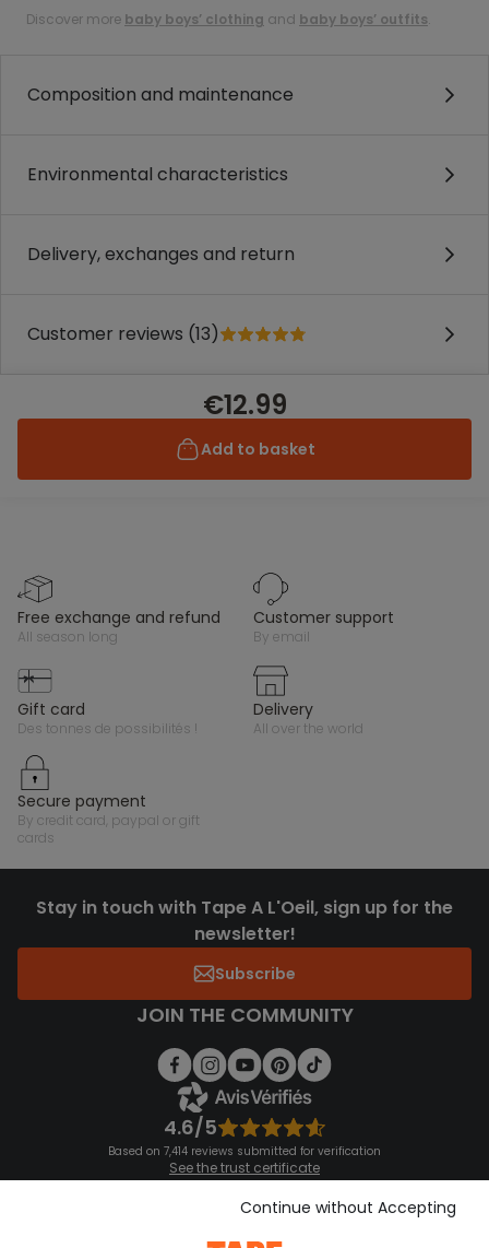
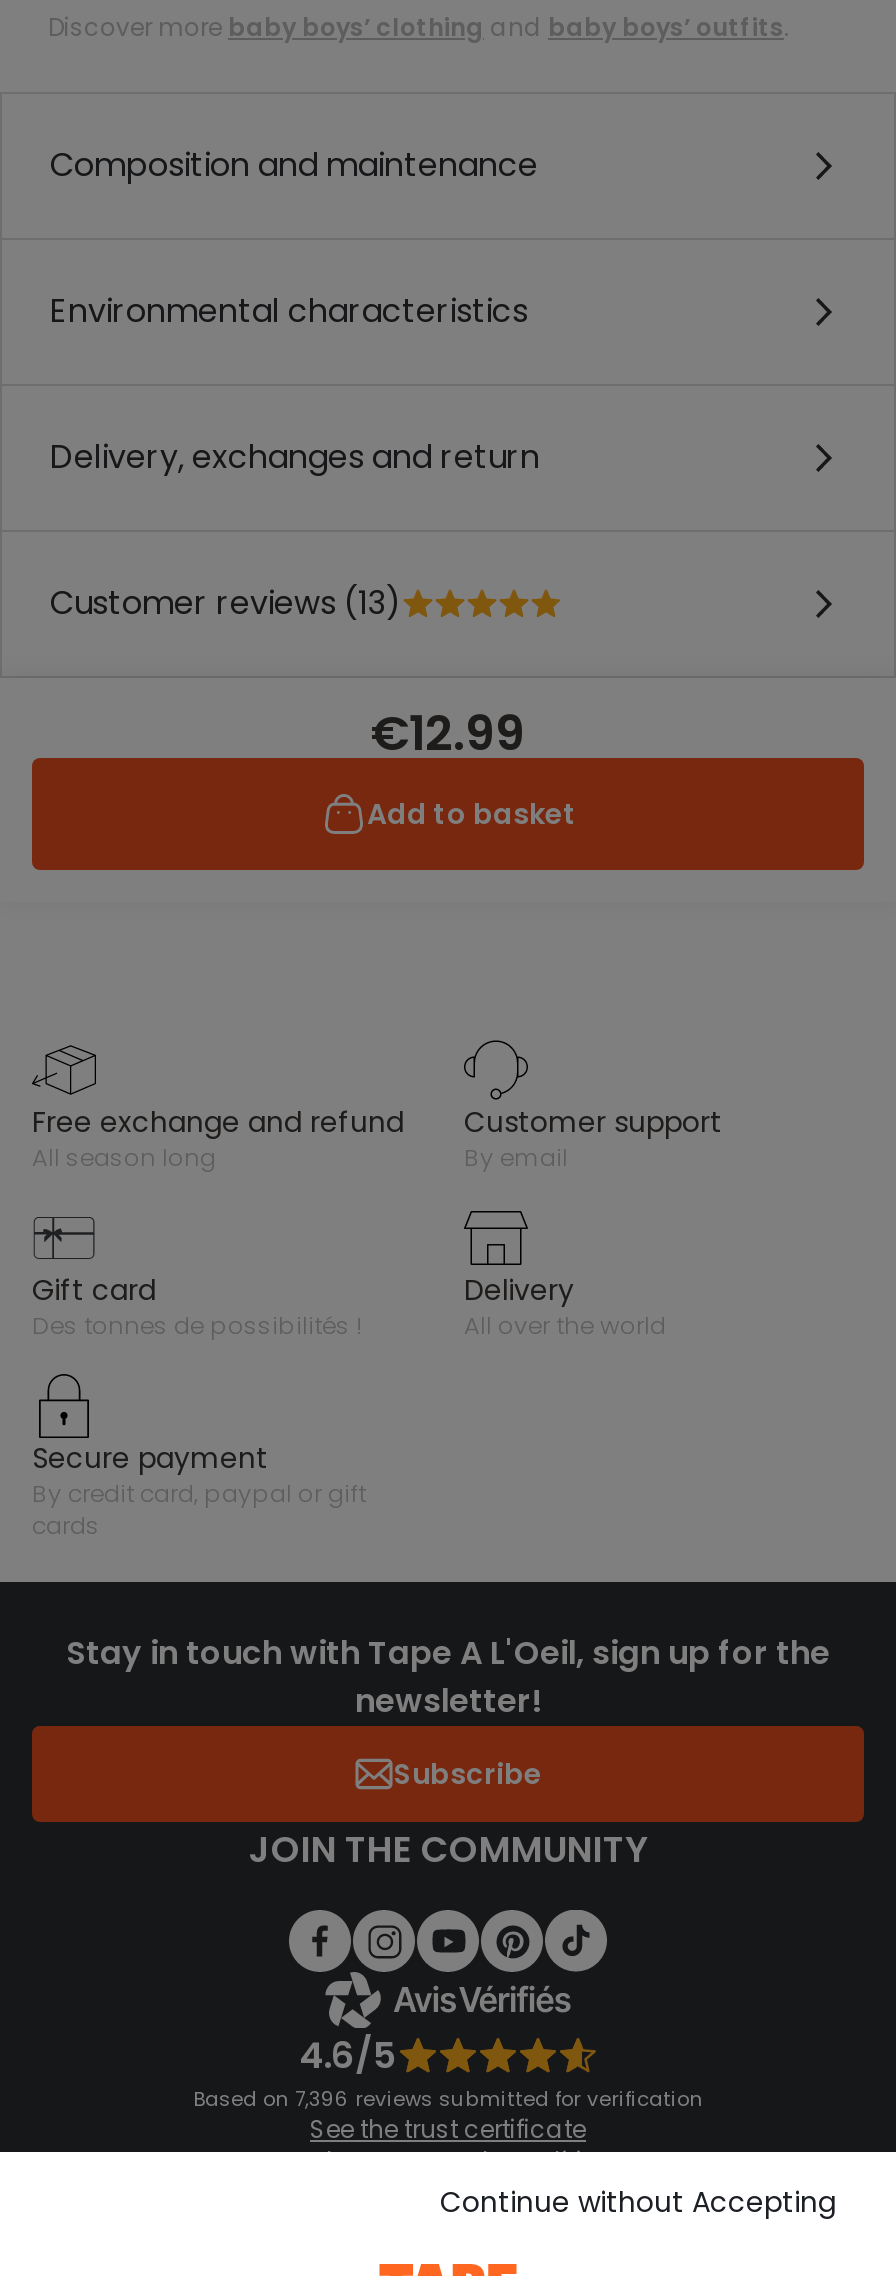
- Based on 7,414 reviews submitted for verification
+ Based on 7,396 reviews submitted for verification
